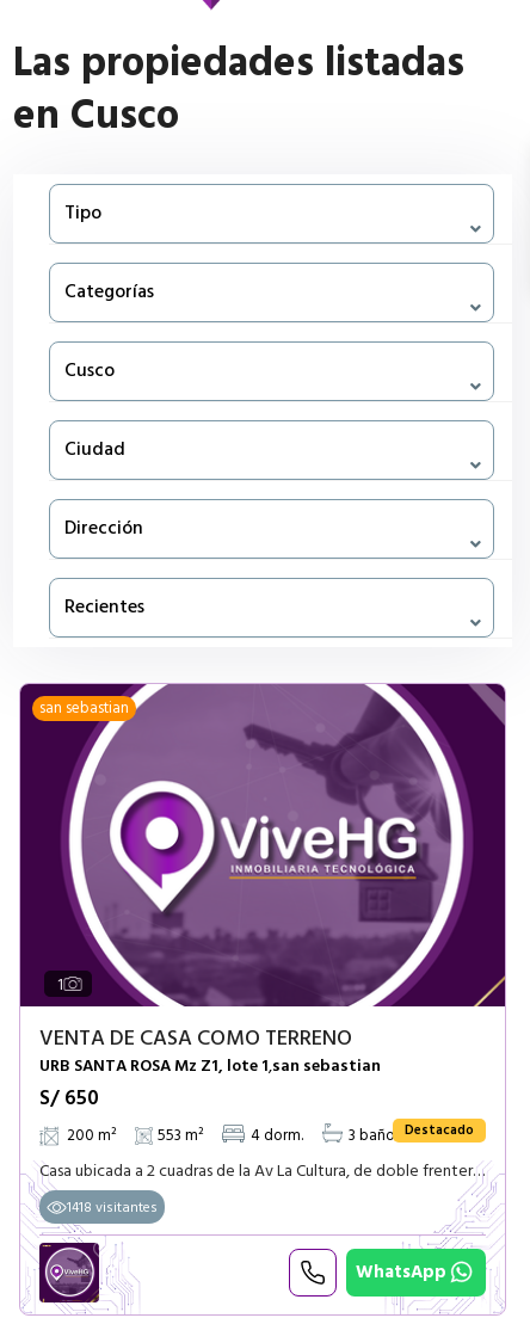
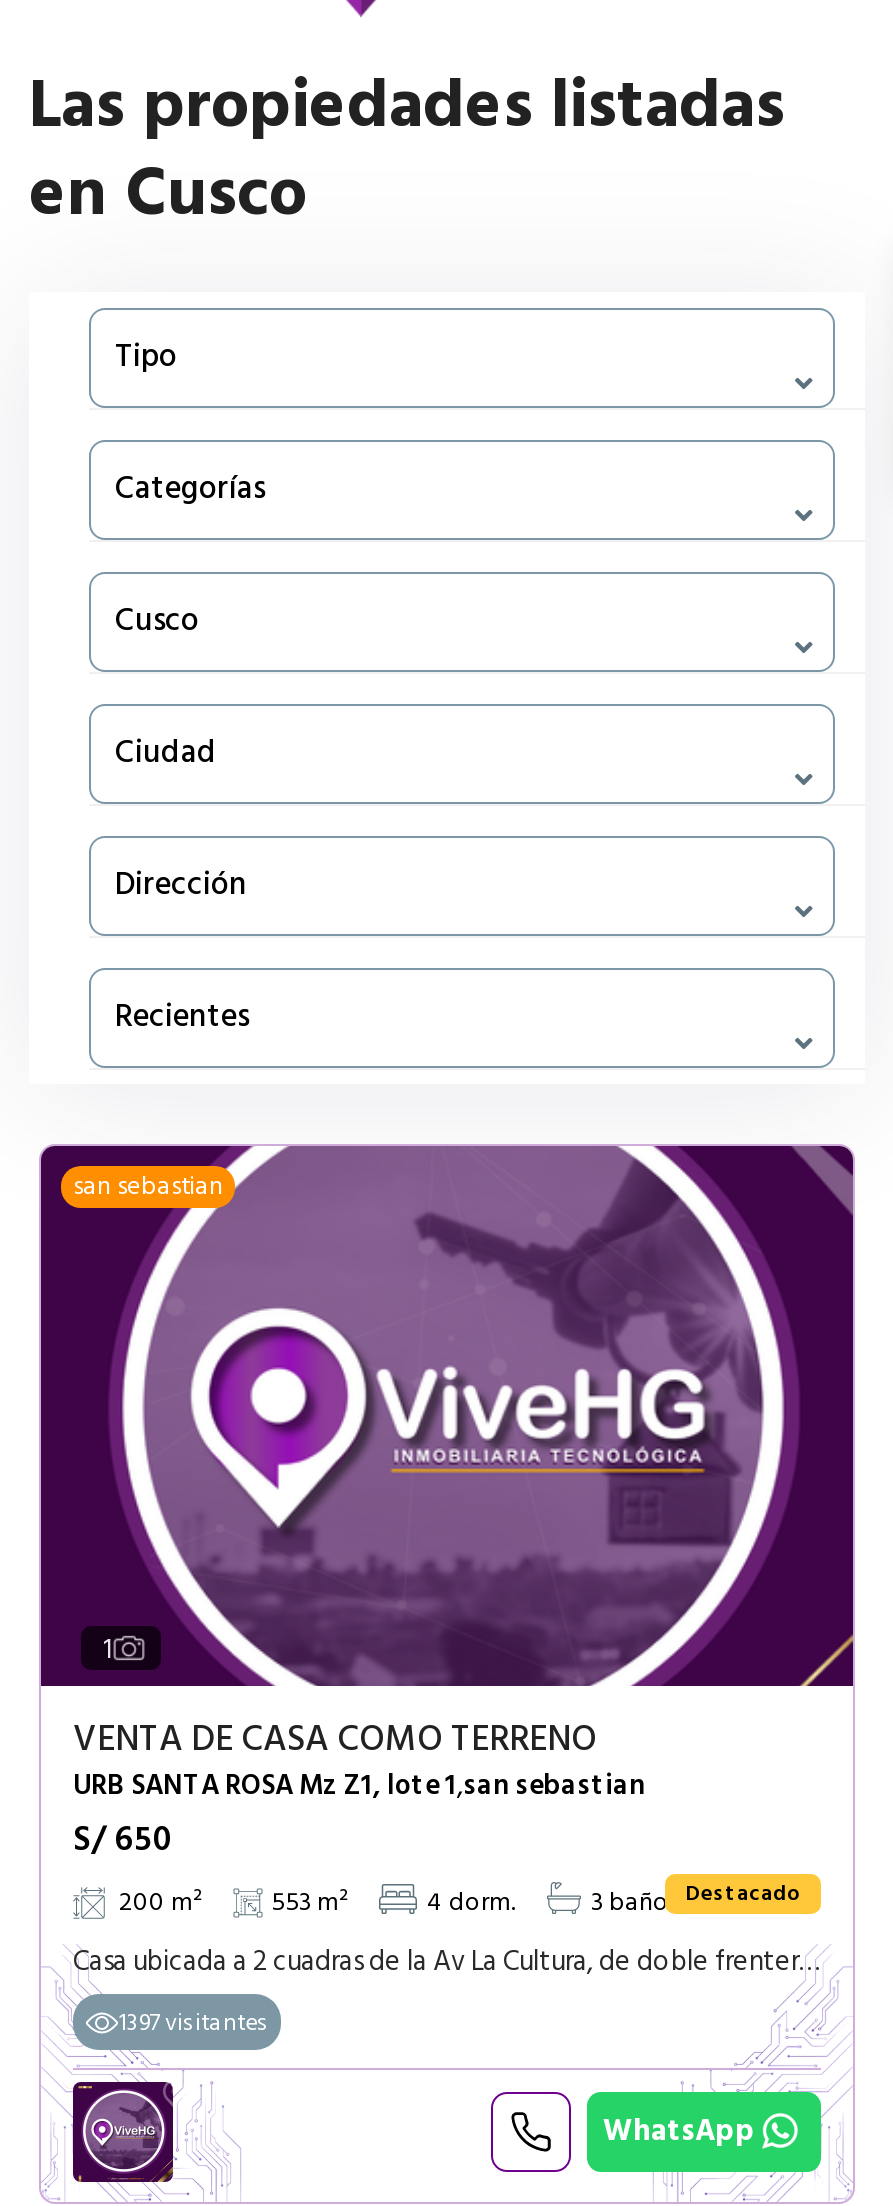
- 1418 visitantes
+ 1397 visitantes
